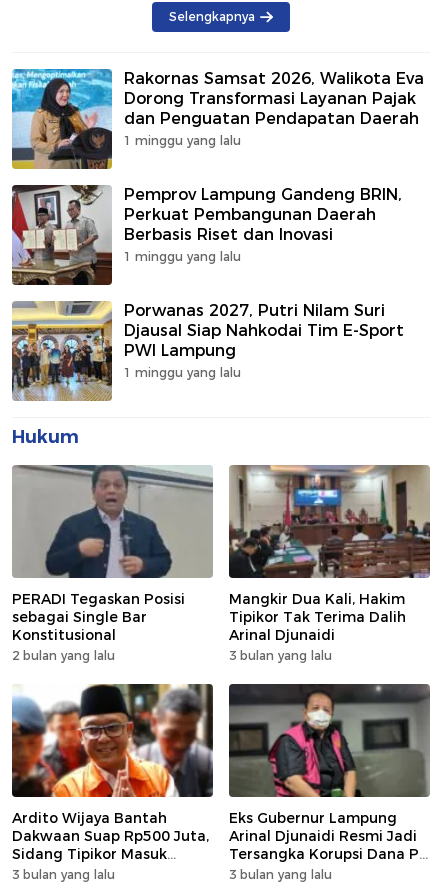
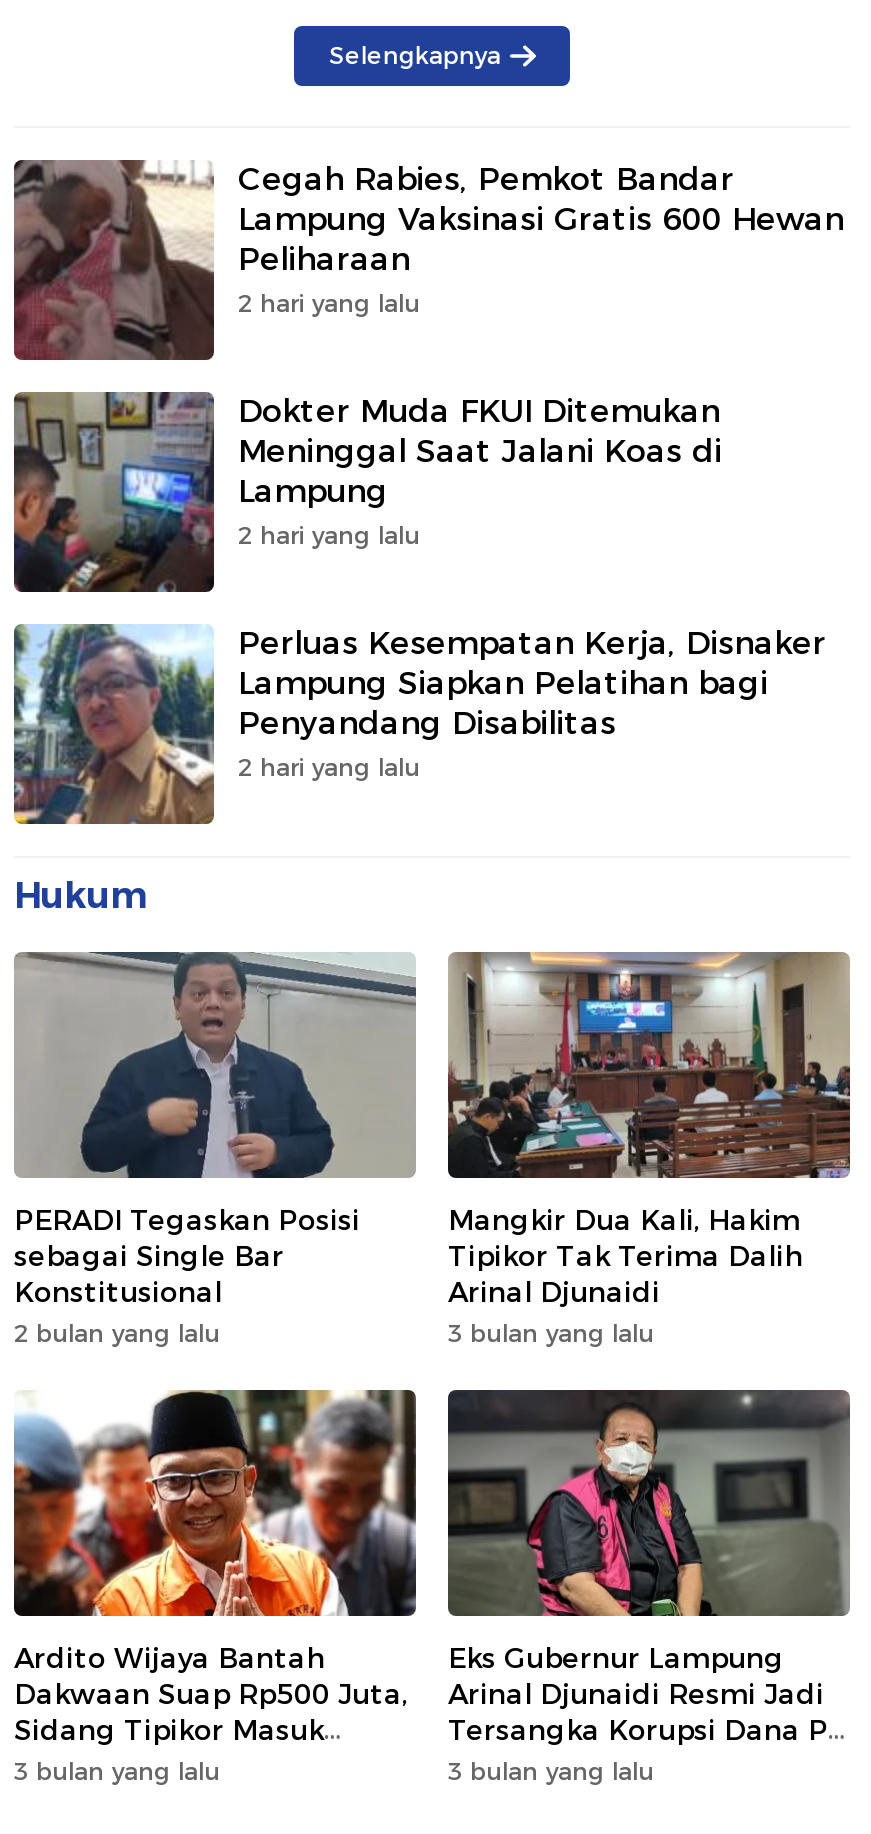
- [image]
- Rakornas Samsat 2026, Walikota Eva
- Dorong Transformasi Layanan Pajak
- dan Penguatan Pendapatan Daerah
- 1 minggu yang lalu
+ [image]
+ Cegah Rabies, Pemkot Bandar
+ Lampung Vaksinasi Gratis 600 Hewan
+ Peliharaan
+ 2 hari yang lalu

- [image]
- Pemprov Lampung Gandeng BRIN,
- Perkuat Pembangunan Daerah
- Berbasis Riset dan Inovasi
- 1 minggu yang lalu
+ [image]
+ Dokter Muda FKUI Ditemukan
+ Meninggal Saat Jalani Koas di
+ Lampung
+ 2 hari yang lalu

- [image]
- Porwanas 2027, Putri Nilam Suri
- Djausal Siap Nahkodai Tim E-Sport
- PWI Lampung
- 1 minggu yang lalu
+ [image]
+ Perluas Kesempatan Kerja, Disnaker
+ Lampung Siapkan Pelatihan bagi
+ Penyandang Disabilitas
+ 2 hari yang lalu
